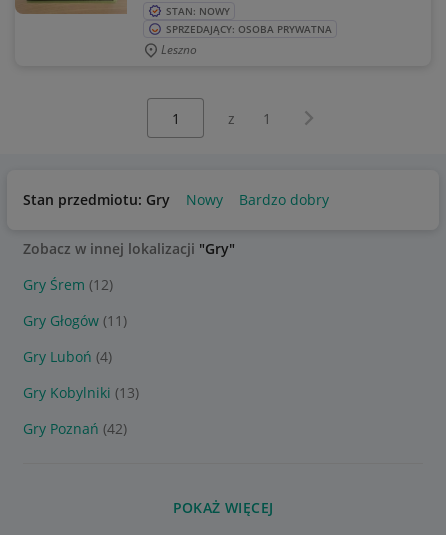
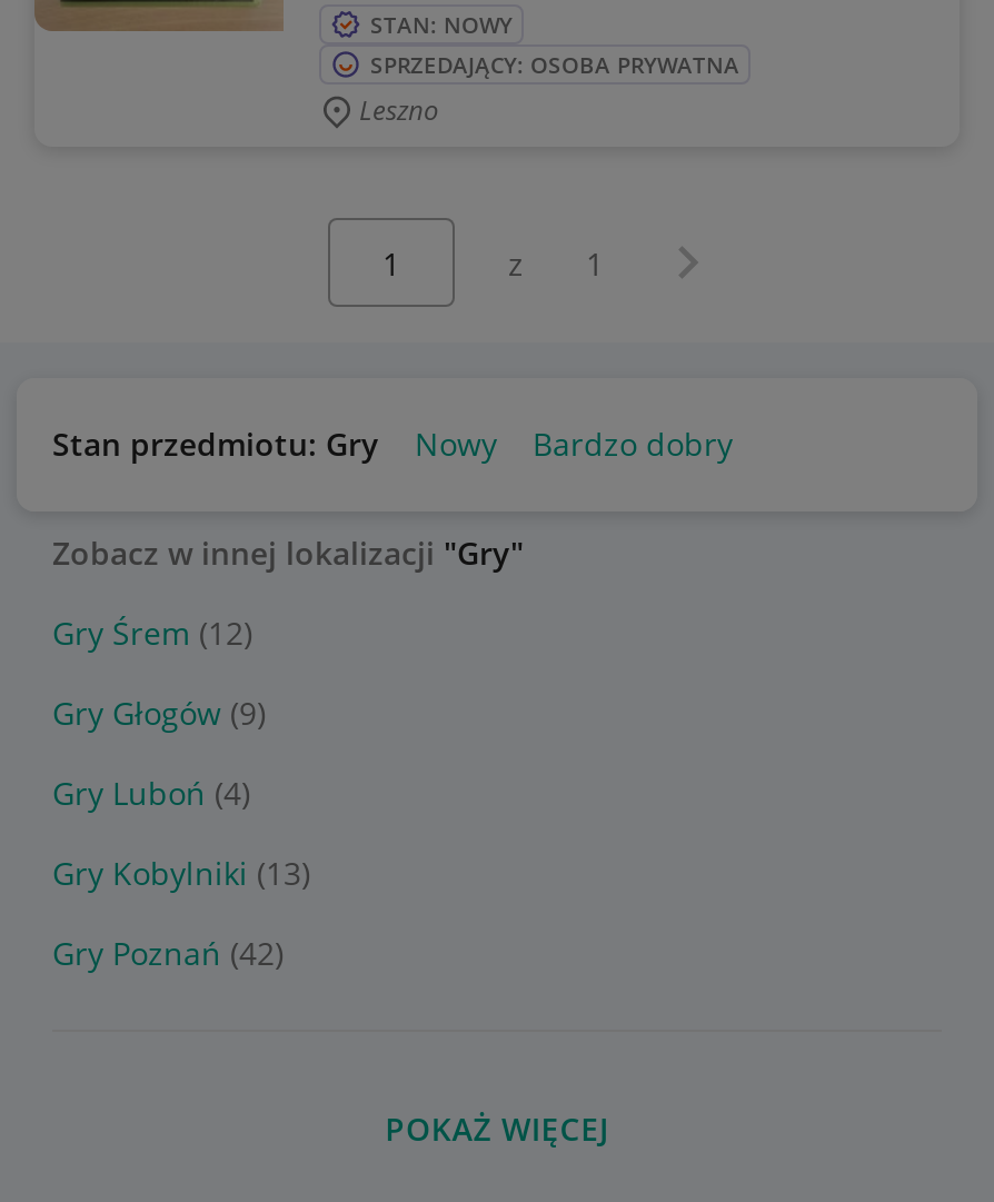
- Gry Głogów (11)
+ Gry Głogów (9)
